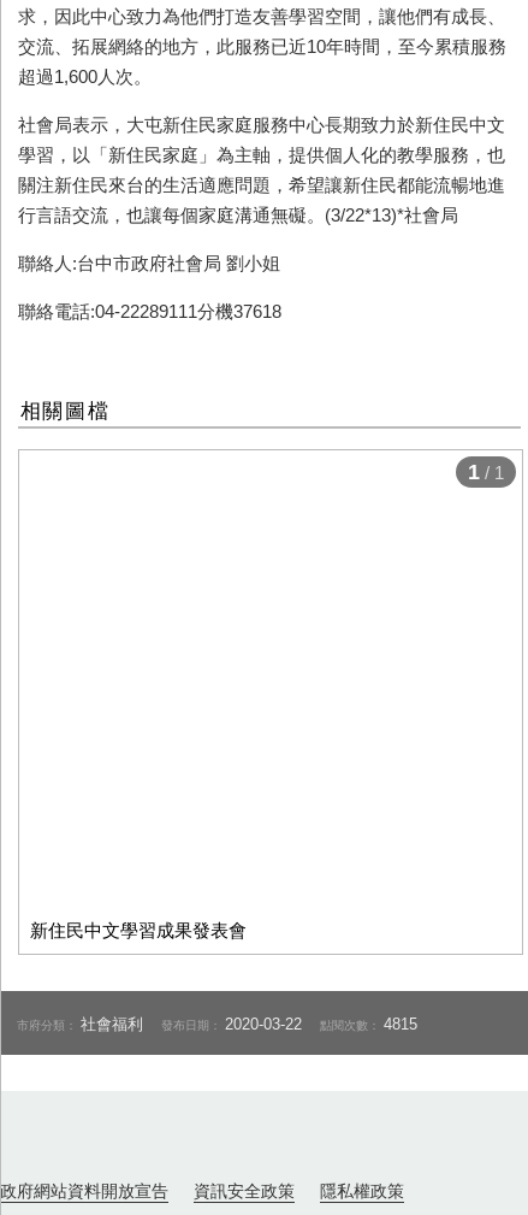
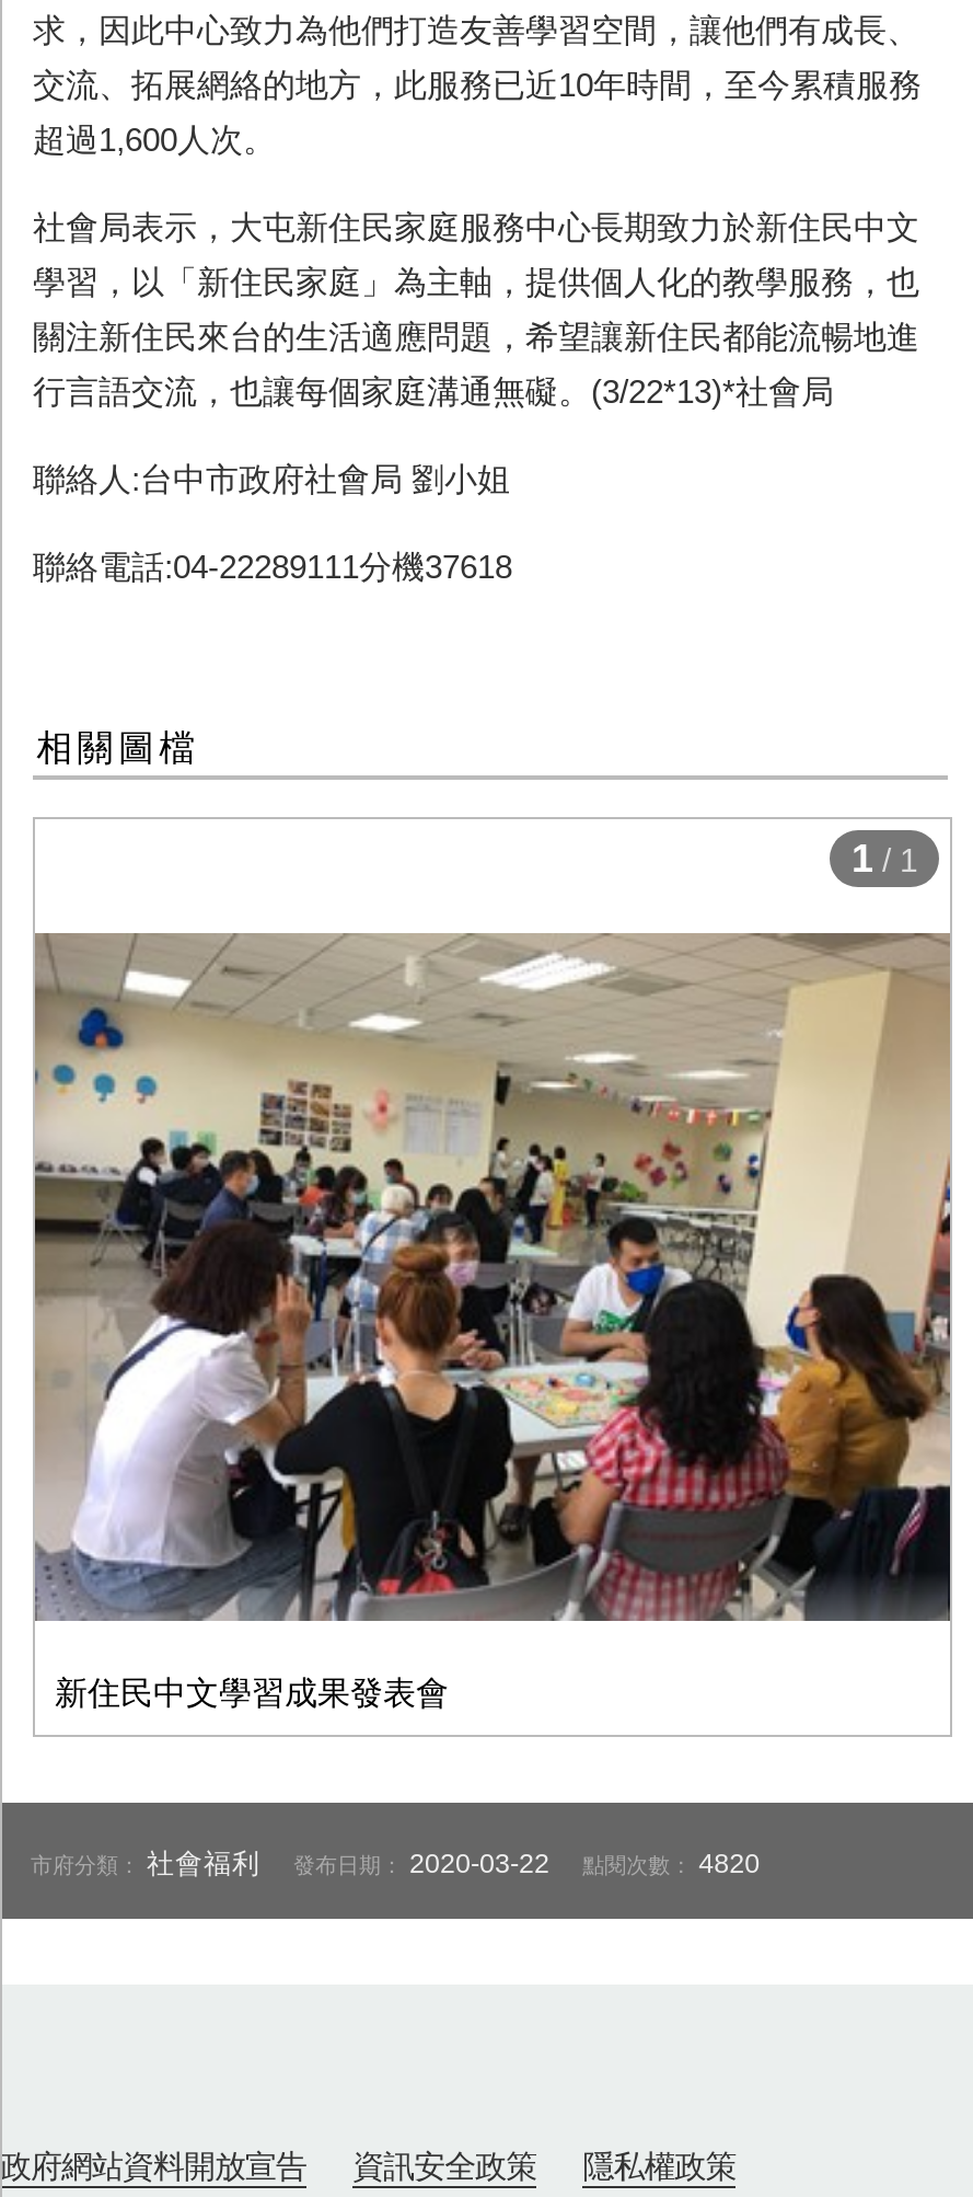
+ [image]

- 市府分類：社會福利 發布日期：2020-03-22 點閱次數：4815
+ 市府分類：社會福利 發布日期：2020-03-22 點閱次數：4820
